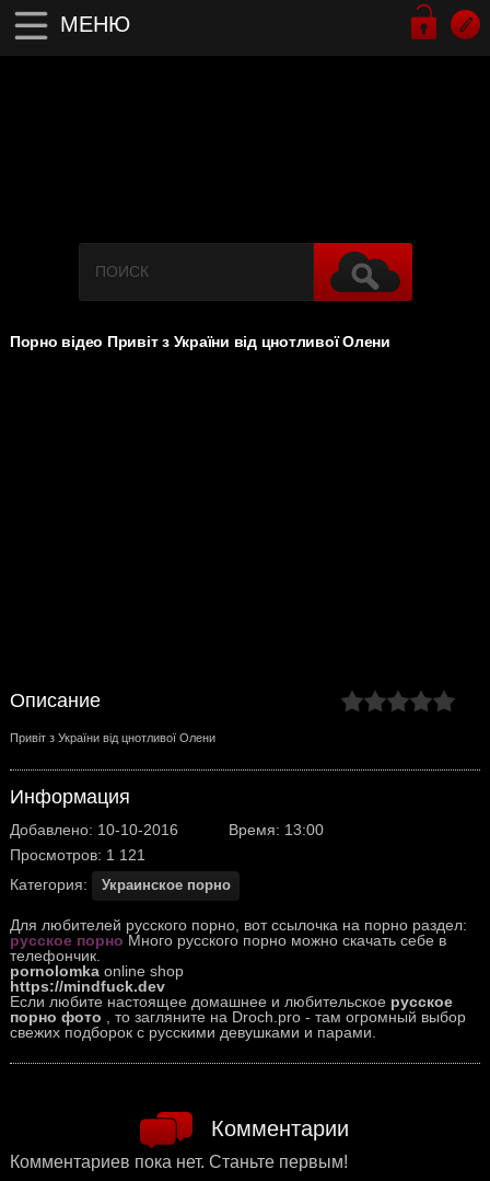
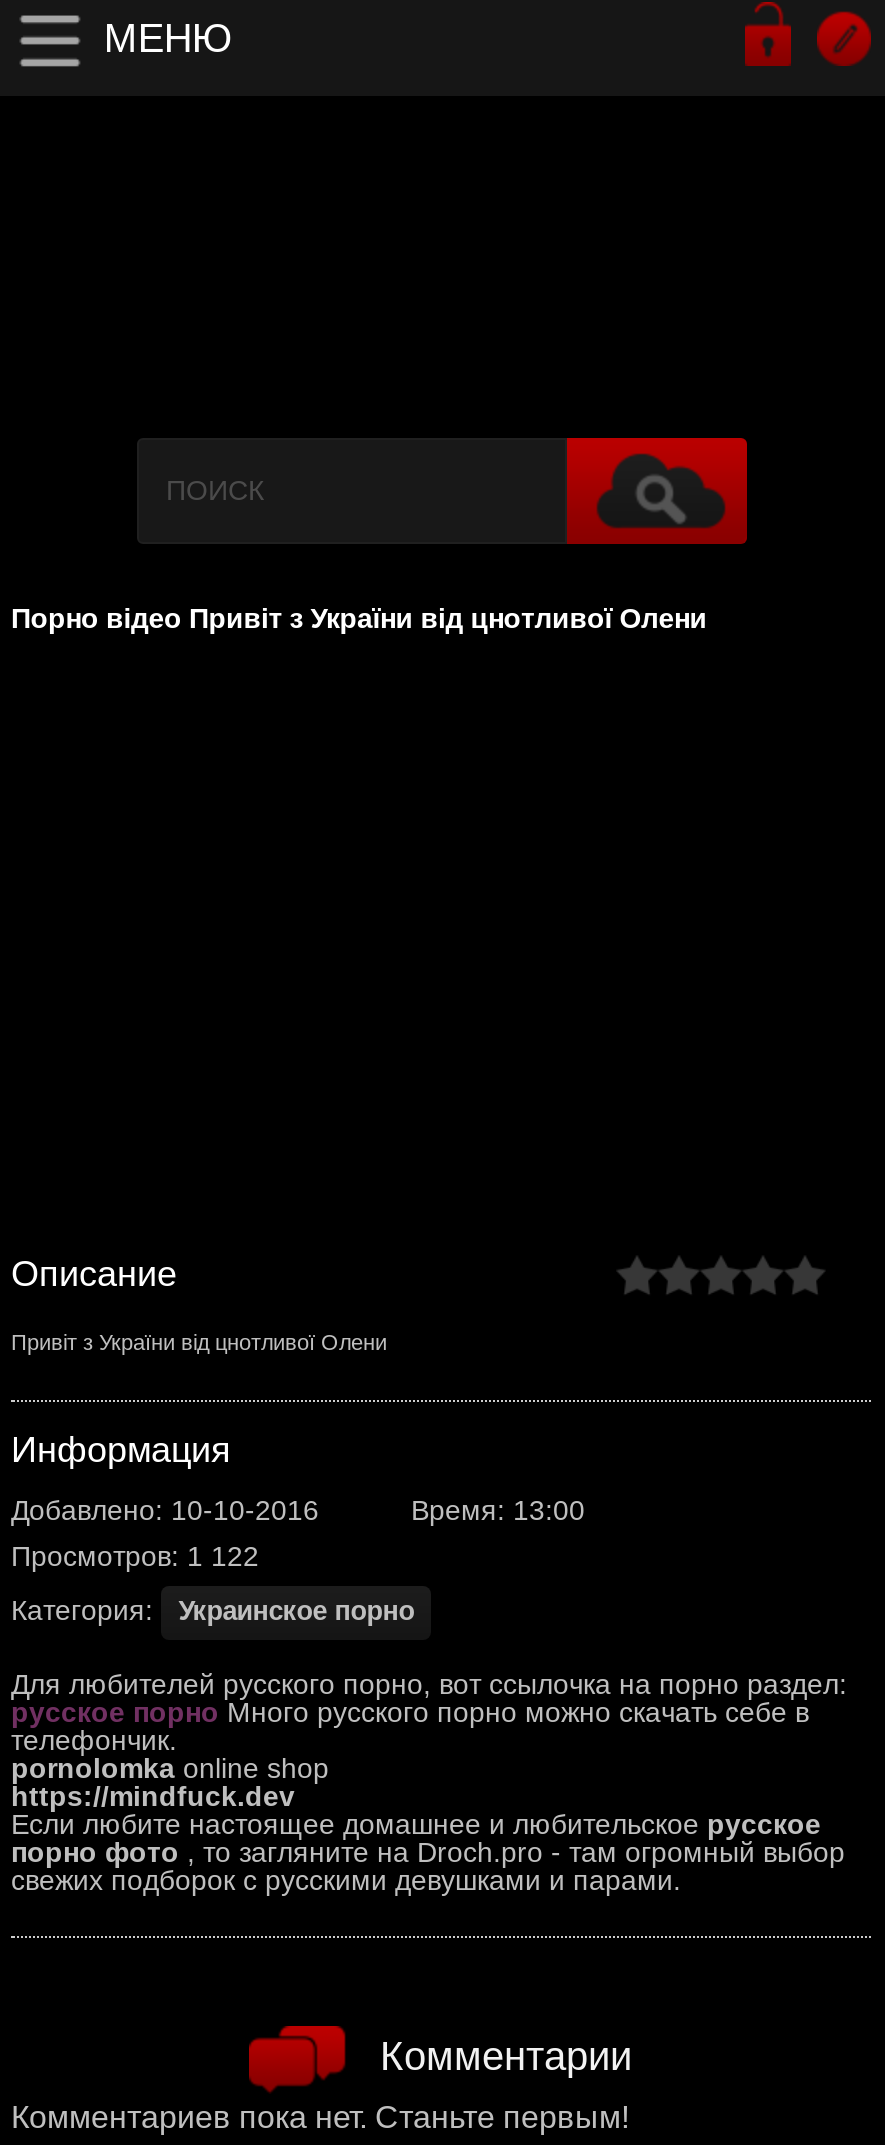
- Просмотров: 1 121
+ Просмотров: 1 122
